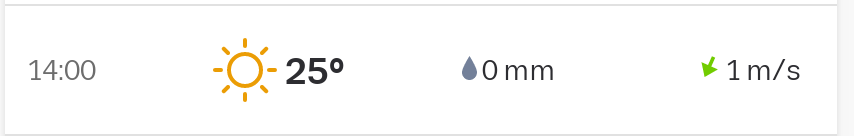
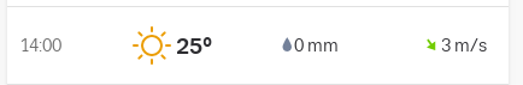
- 1 m/s
+ 3 m/s
